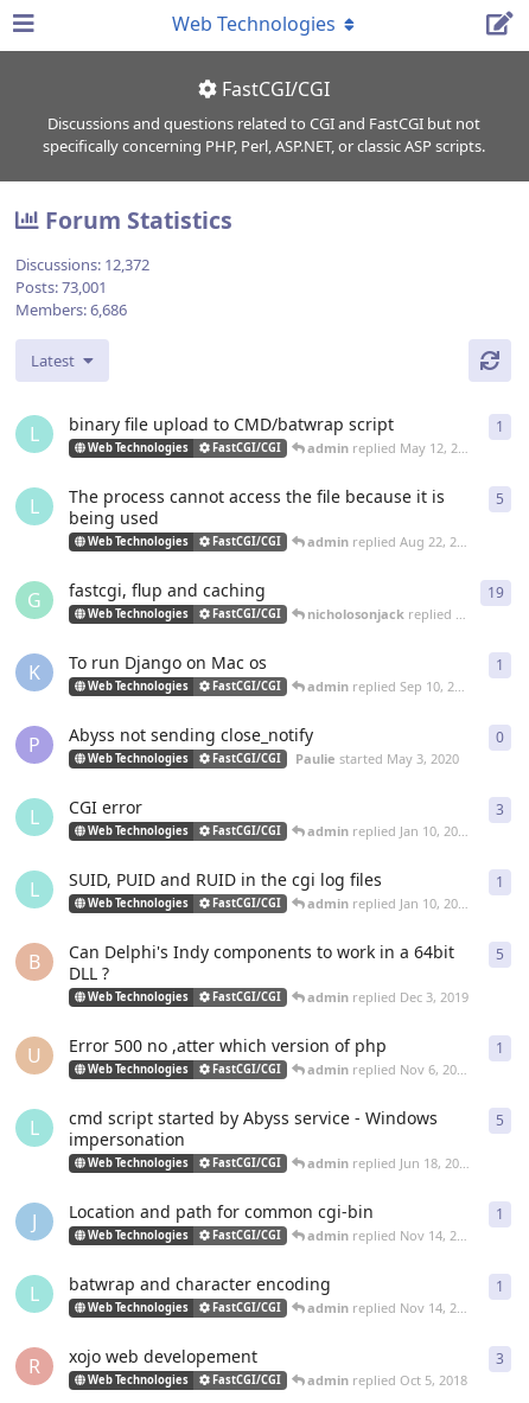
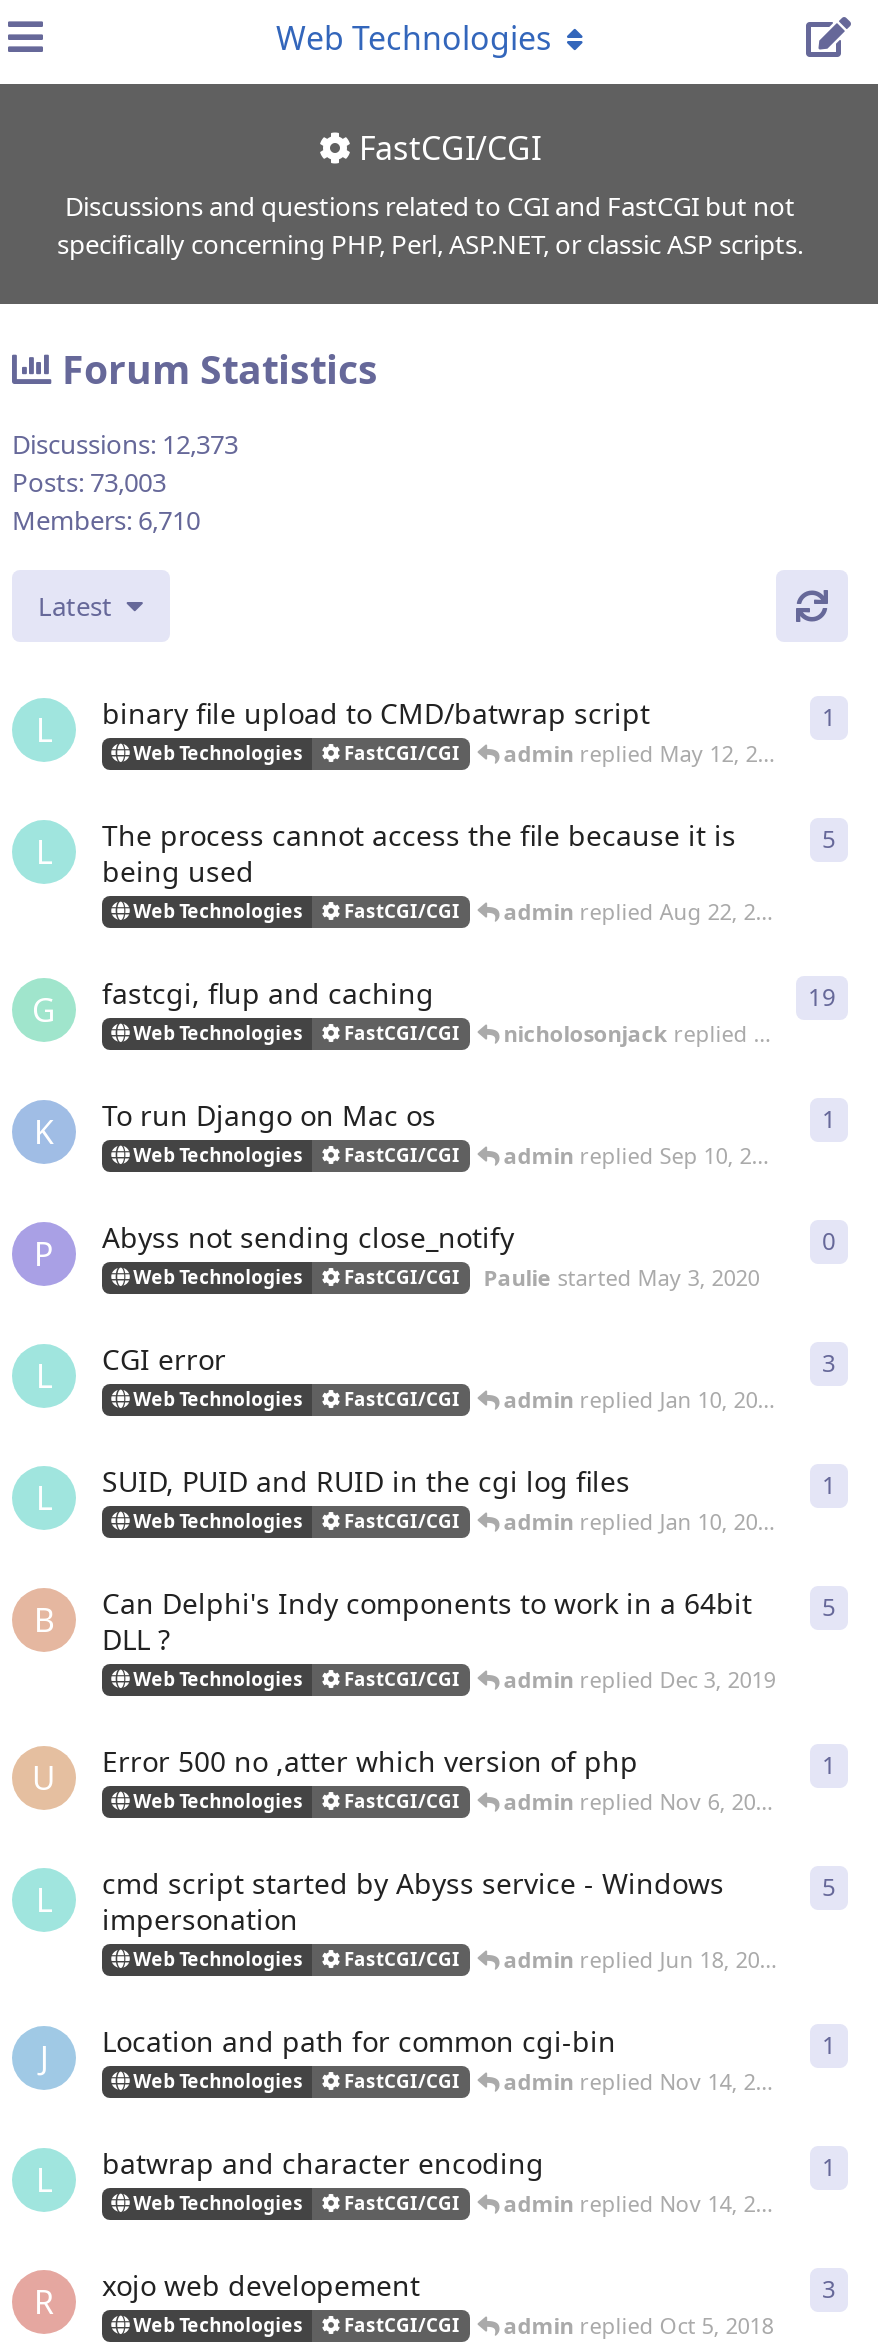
- Discussions: 12,372
+ Discussions: 12,373

- Posts: 73,001
+ Posts: 73,003

- Members: 6,686
+ Members: 6,710
